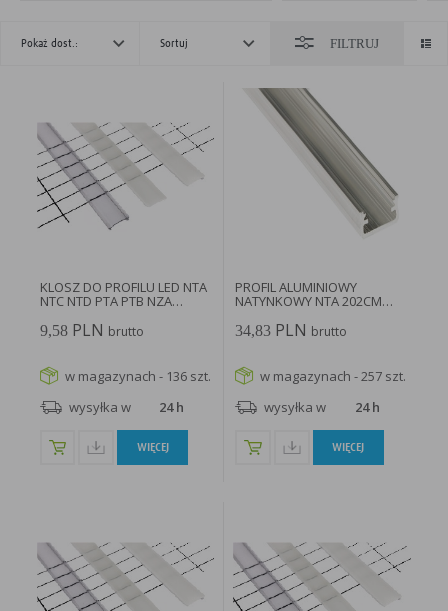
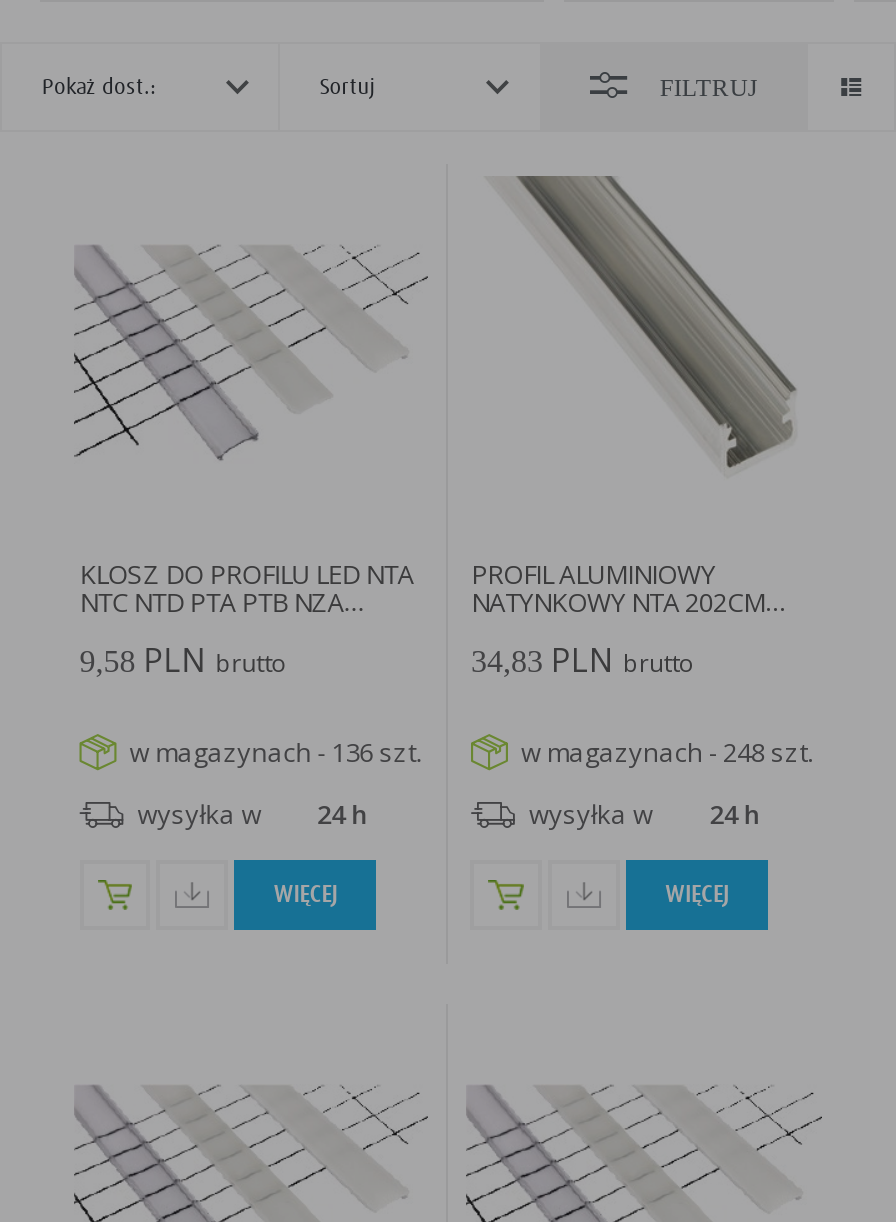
- w magazynach - 257 szt.
+ w magazynach - 248 szt.
